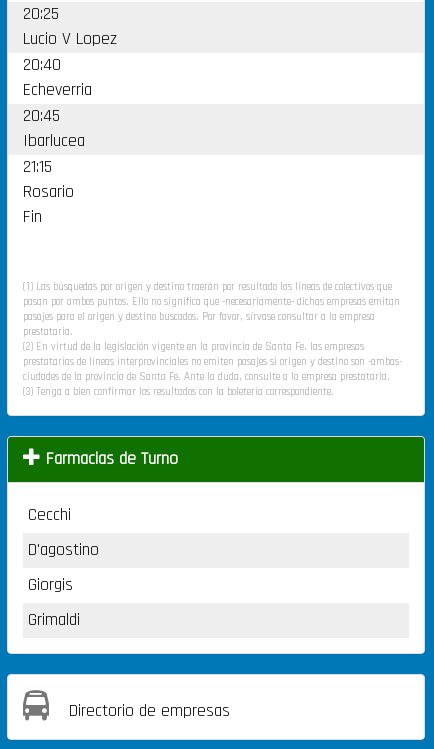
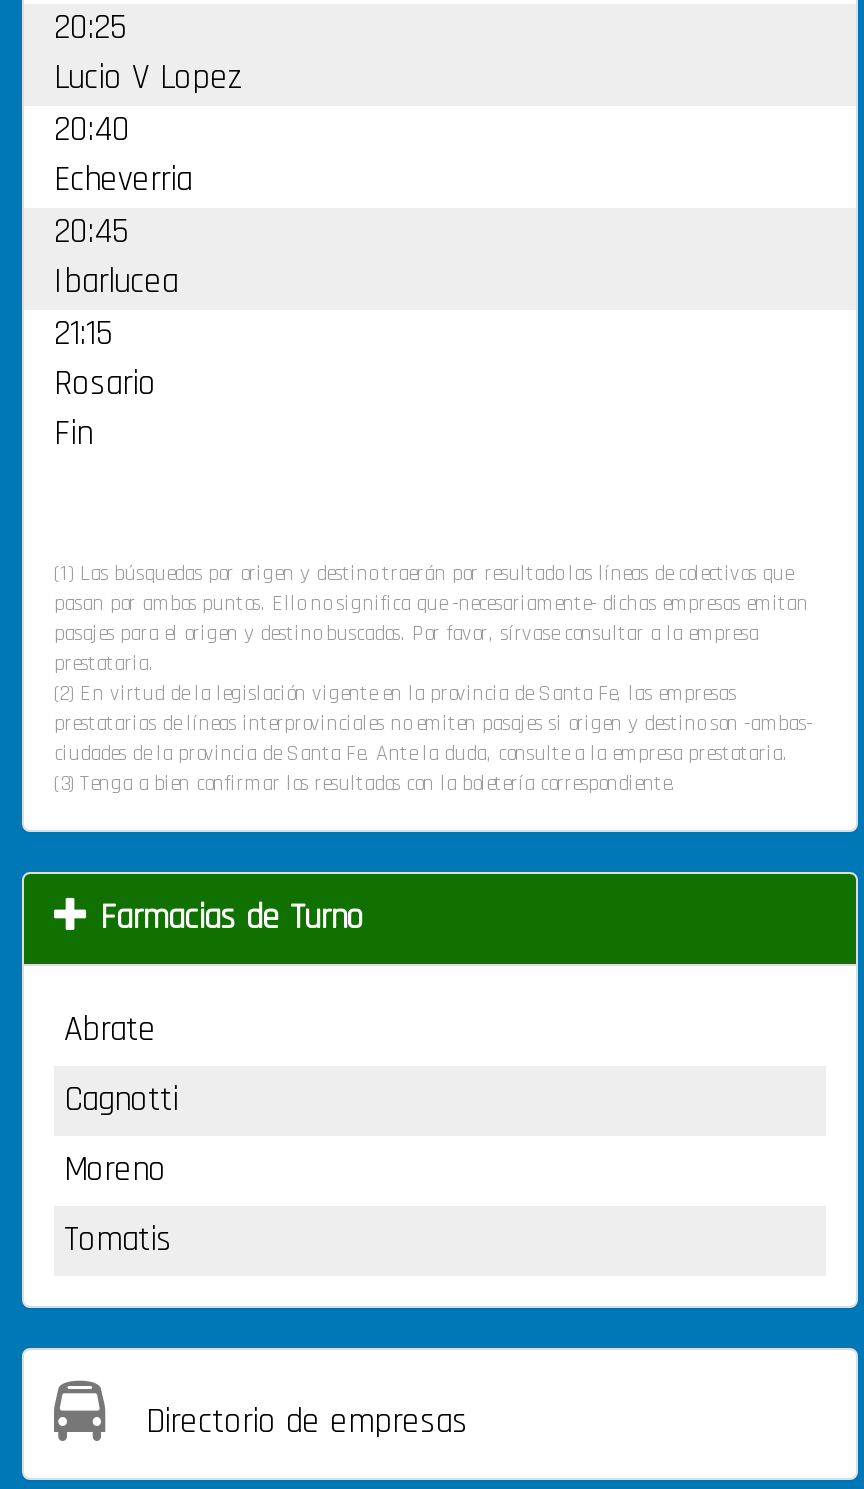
- Cecchi
+ Abrate

- D'agostino
+ Cagnotti

- Giorgis
+ Moreno

- Grimaldi
+ Tomatis
